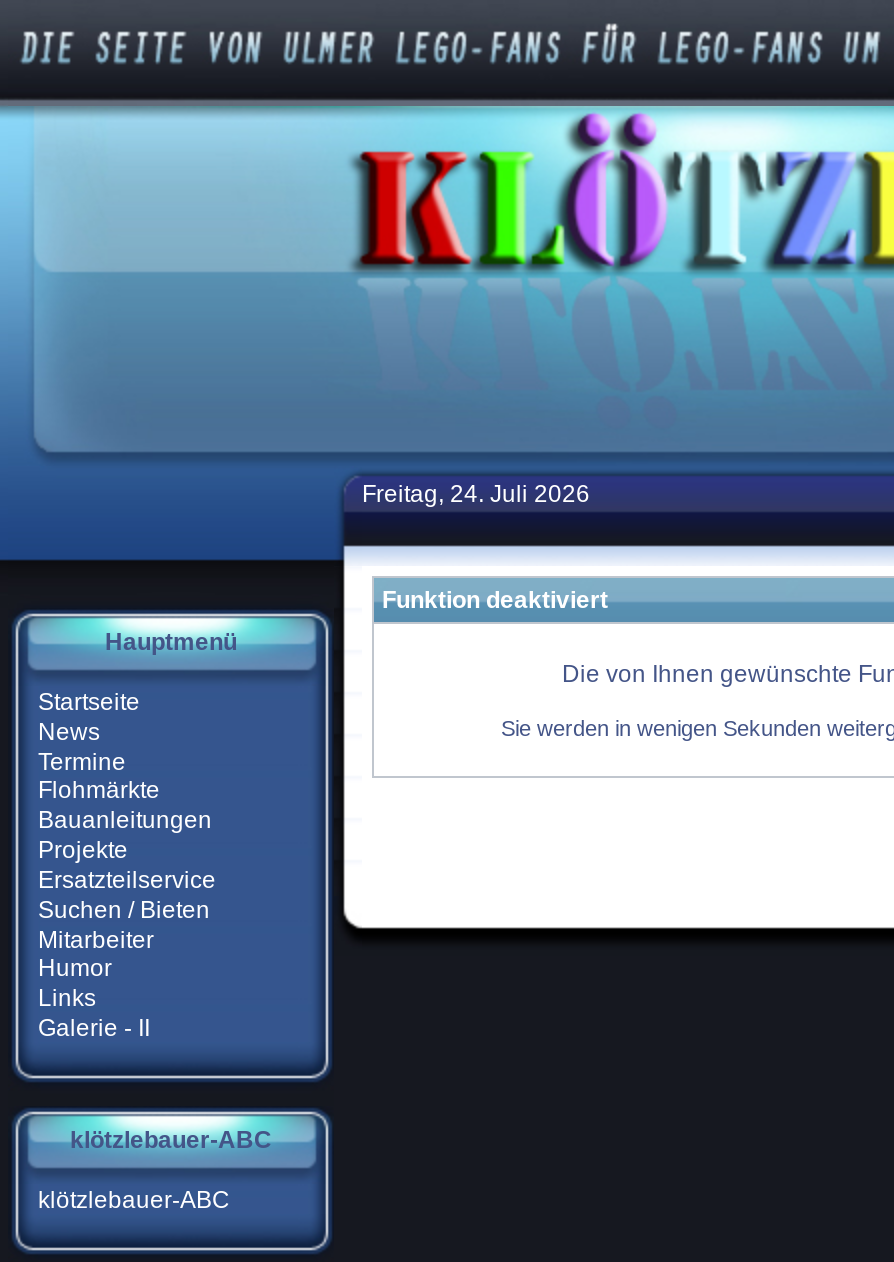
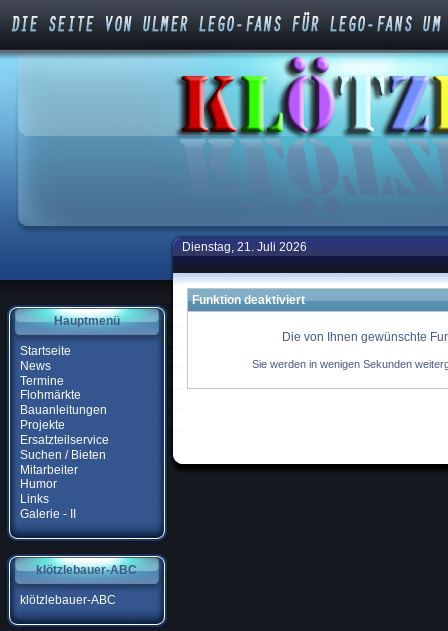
- Freitag, 24. Juli 2026
+ Dienstag, 21. Juli 2026
